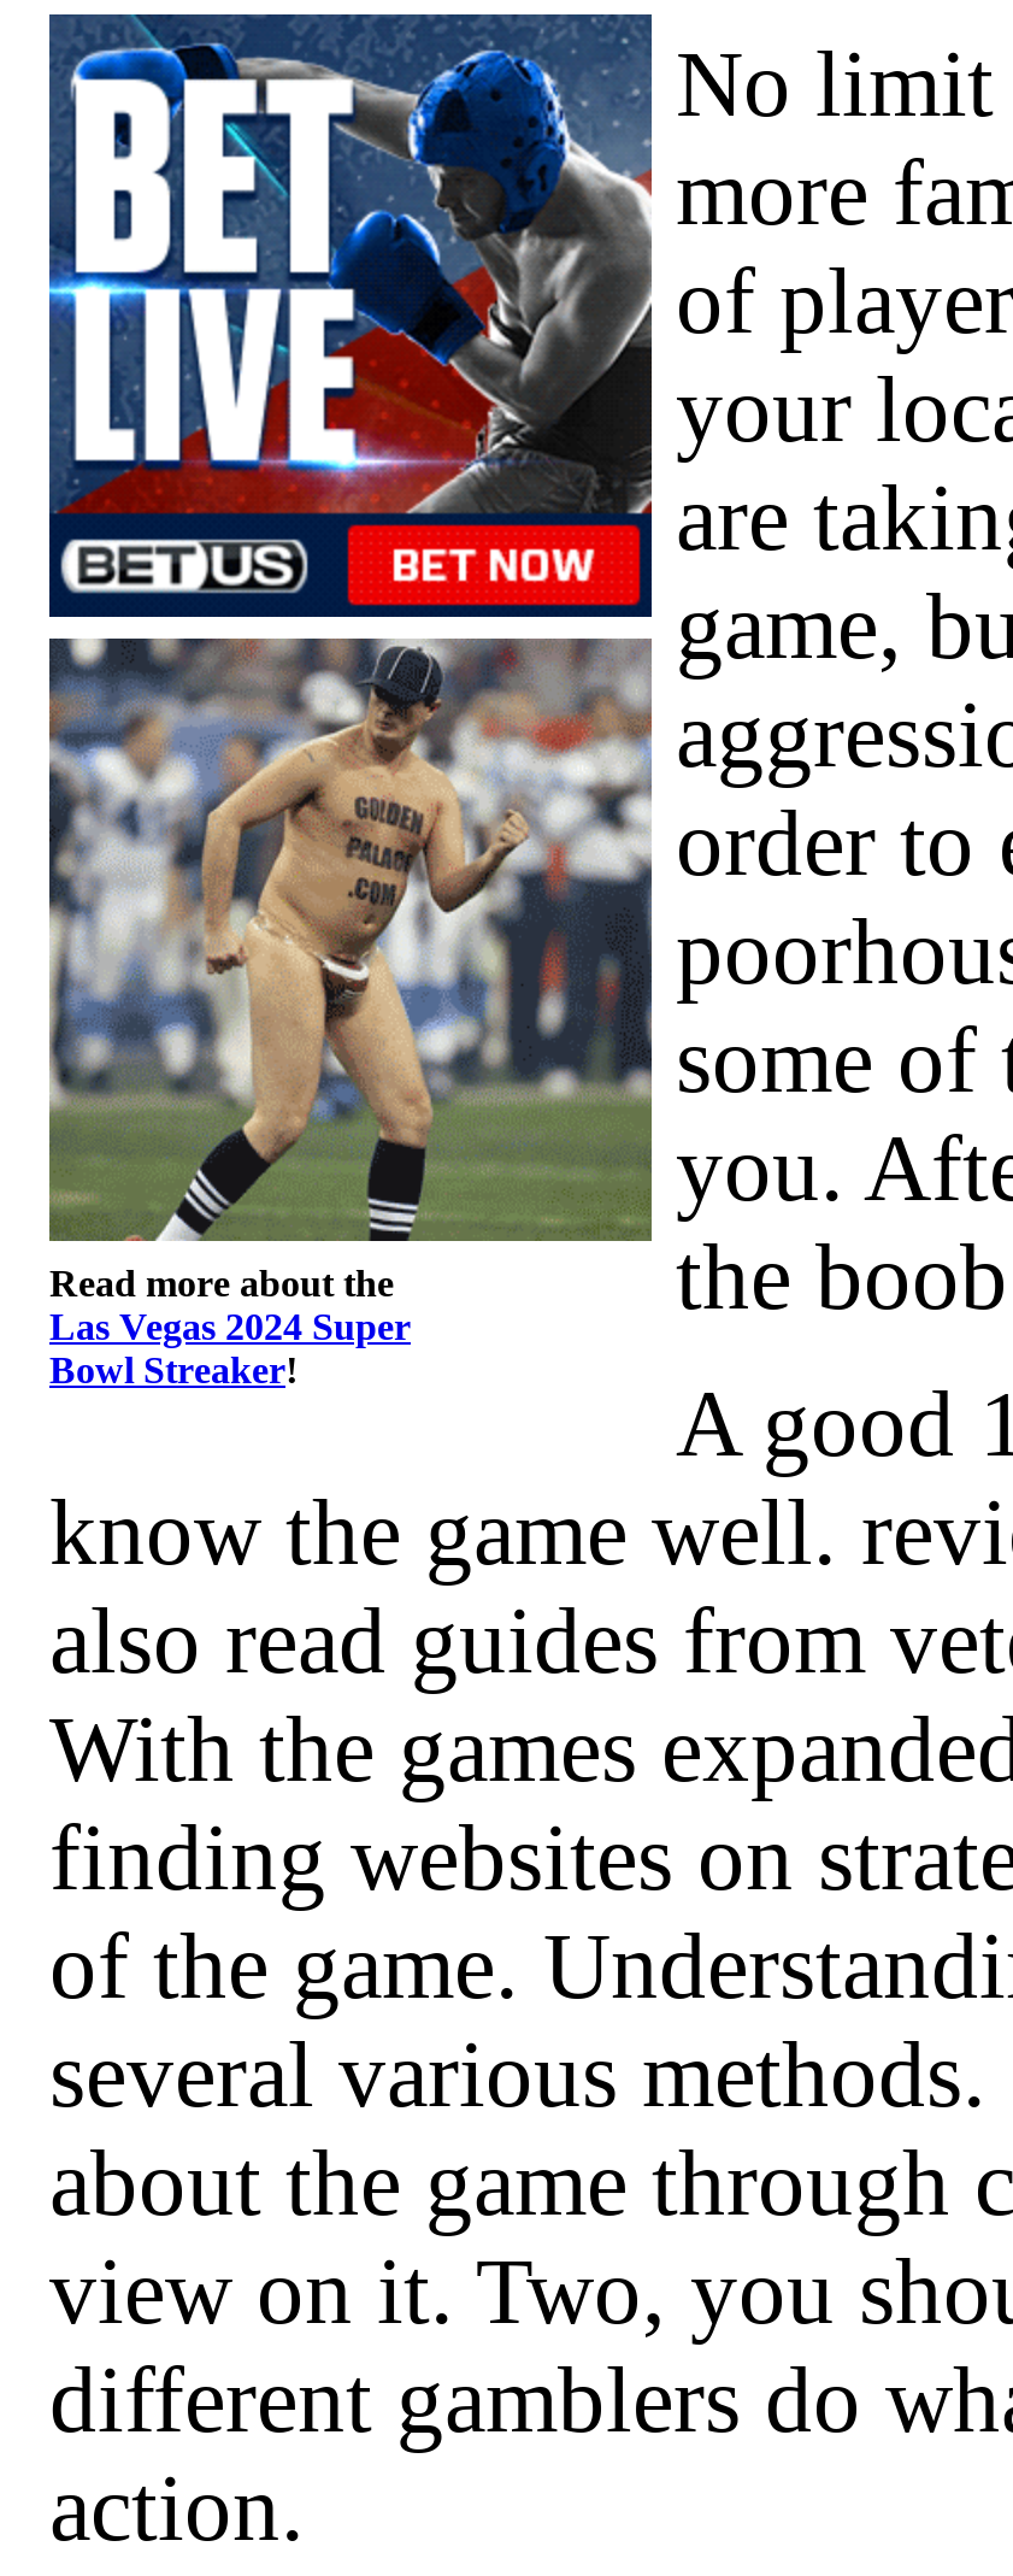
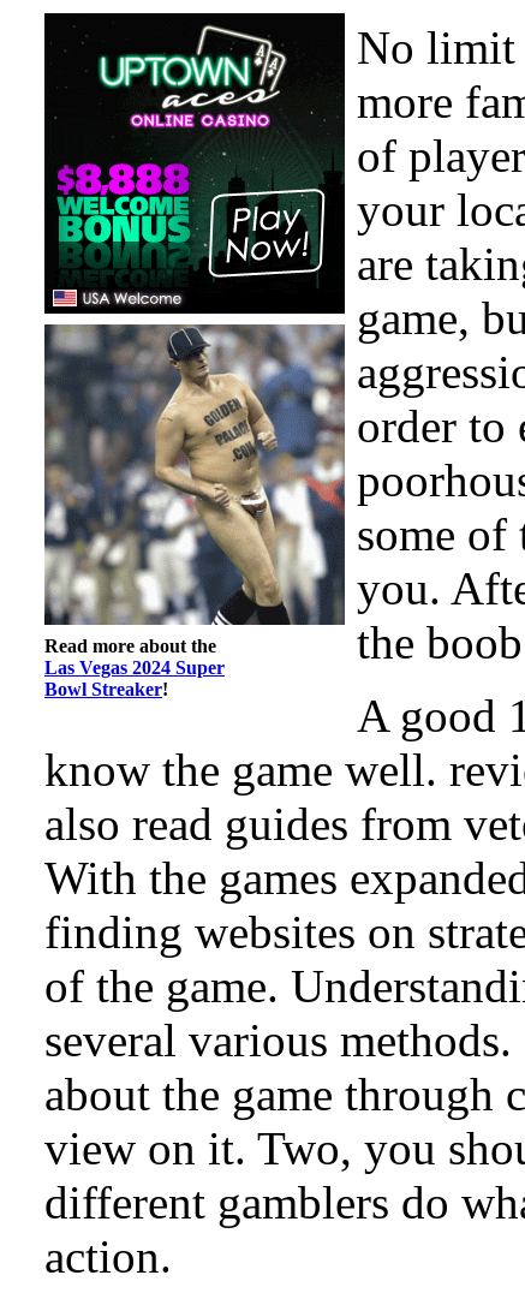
- [image]
+ [image]

- [image]
+ [image]
